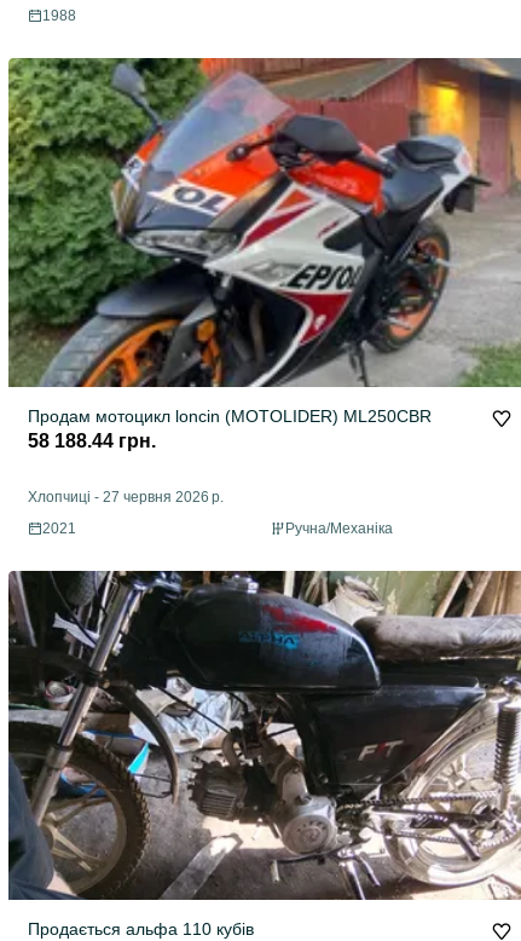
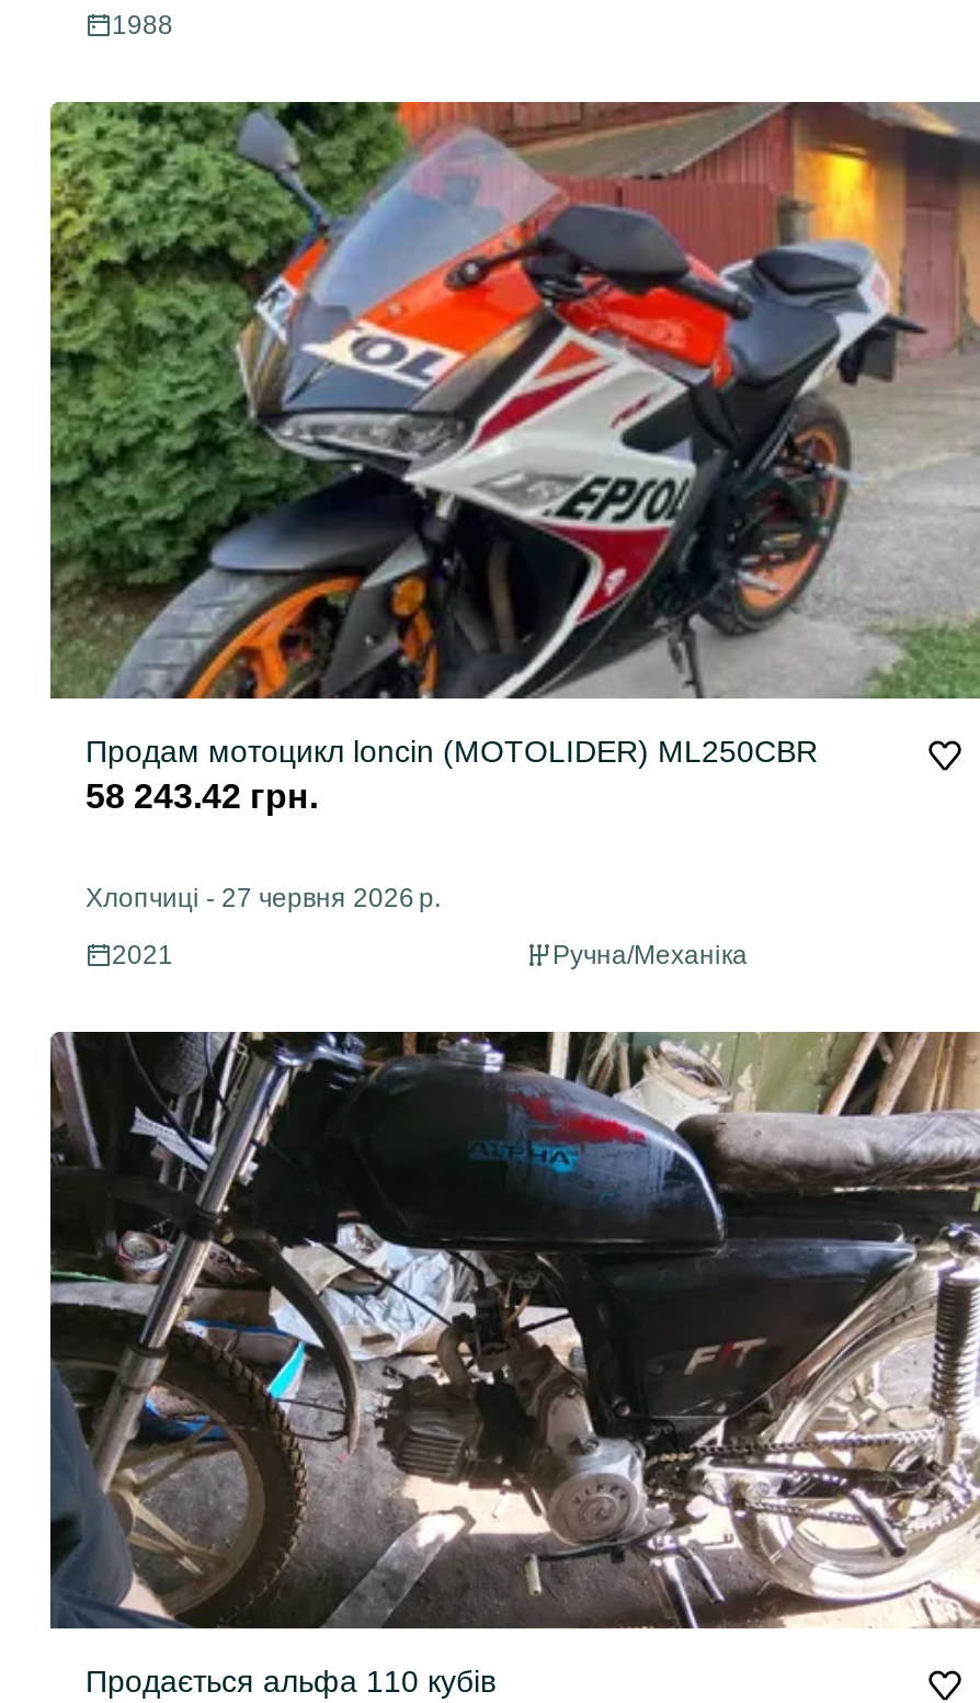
- 58 188.44 грн.
+ 58 243.42 грн.
